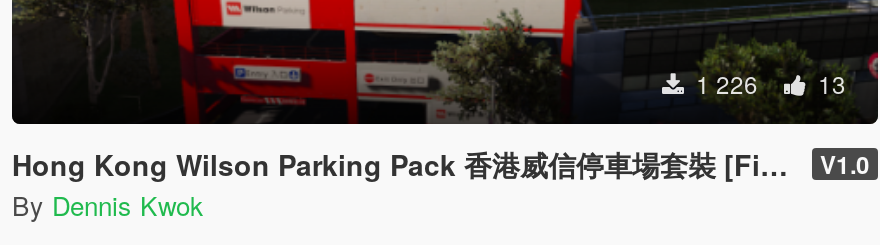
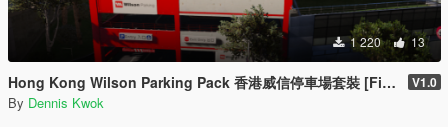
- 1 226 13
+ 1 220 13
